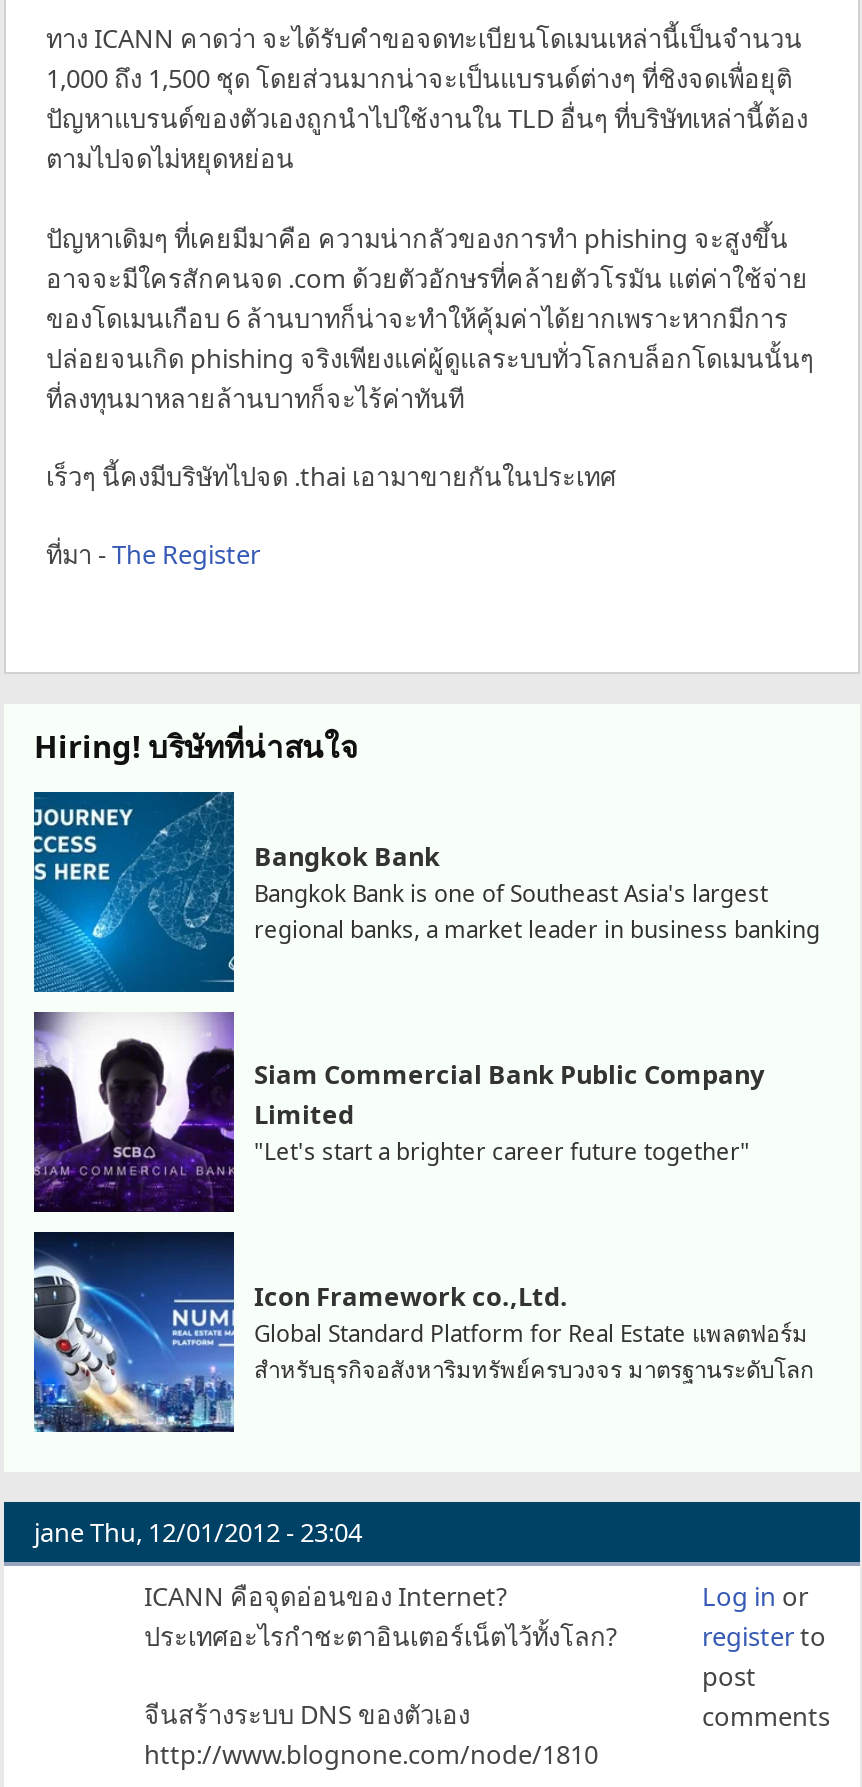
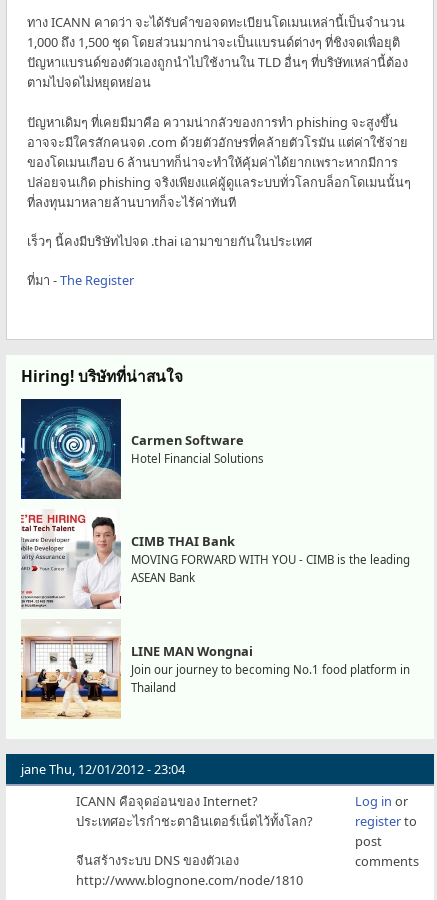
- [image]
- Bangkok Bank
- Bangkok Bank is one of Southeast Asia's largest
- regional banks, a market leader in business banking
+ [image]
+ Carmen Software
+ Hotel Financial Solutions

- [image]
- Siam Commercial Bank Public Company
- Limited
- "Let's start a brighter career future together"
+ [image]
+ CIMB THAI Bank
+ MOVING FORWARD WITH YOU - CIMB is the leading
+ ASEAN Bank

- [image]
- Icon Framework co.,Ltd.
- Global Standard Platform for Real Estate แพลตฟอร์ม
- สำหรับธุรกิจอสังหาริมทรัพย์ครบวงจร มาตรฐานระดับโลก
+ [image]
+ LINE MAN Wongnai
+ Join our journey to becoming No.1 food platform in
+ Thailand
